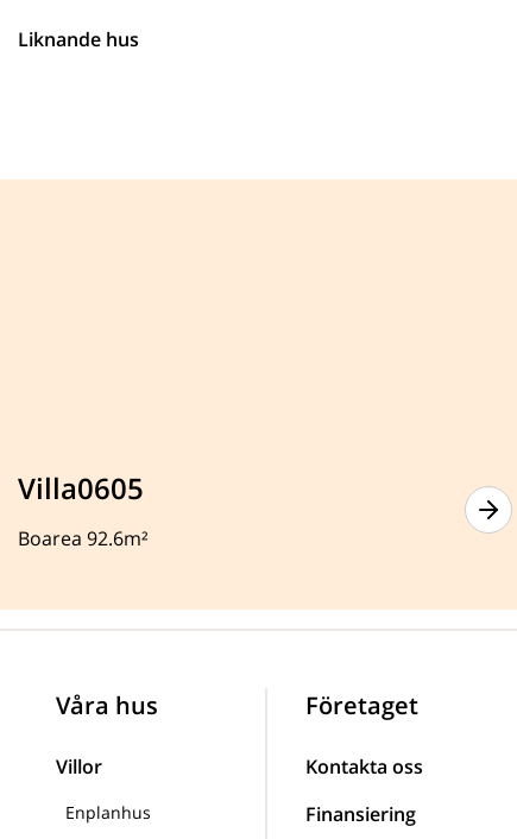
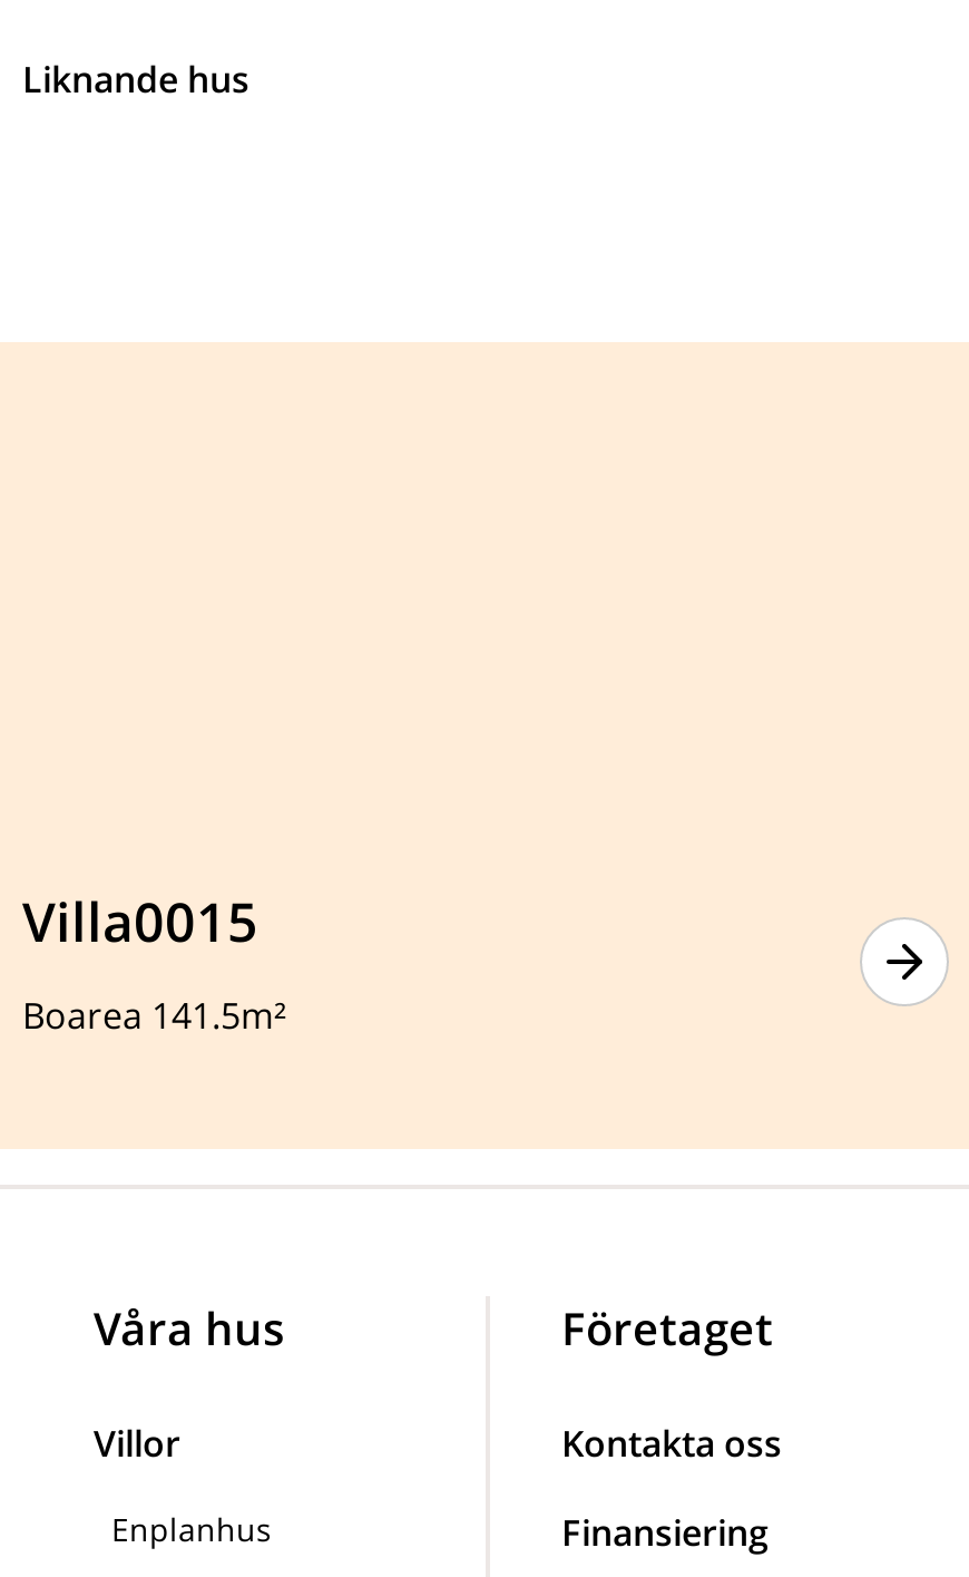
- Villa0605
+ Villa0015

- Boarea 92.6m²
+ Boarea 141.5m²
